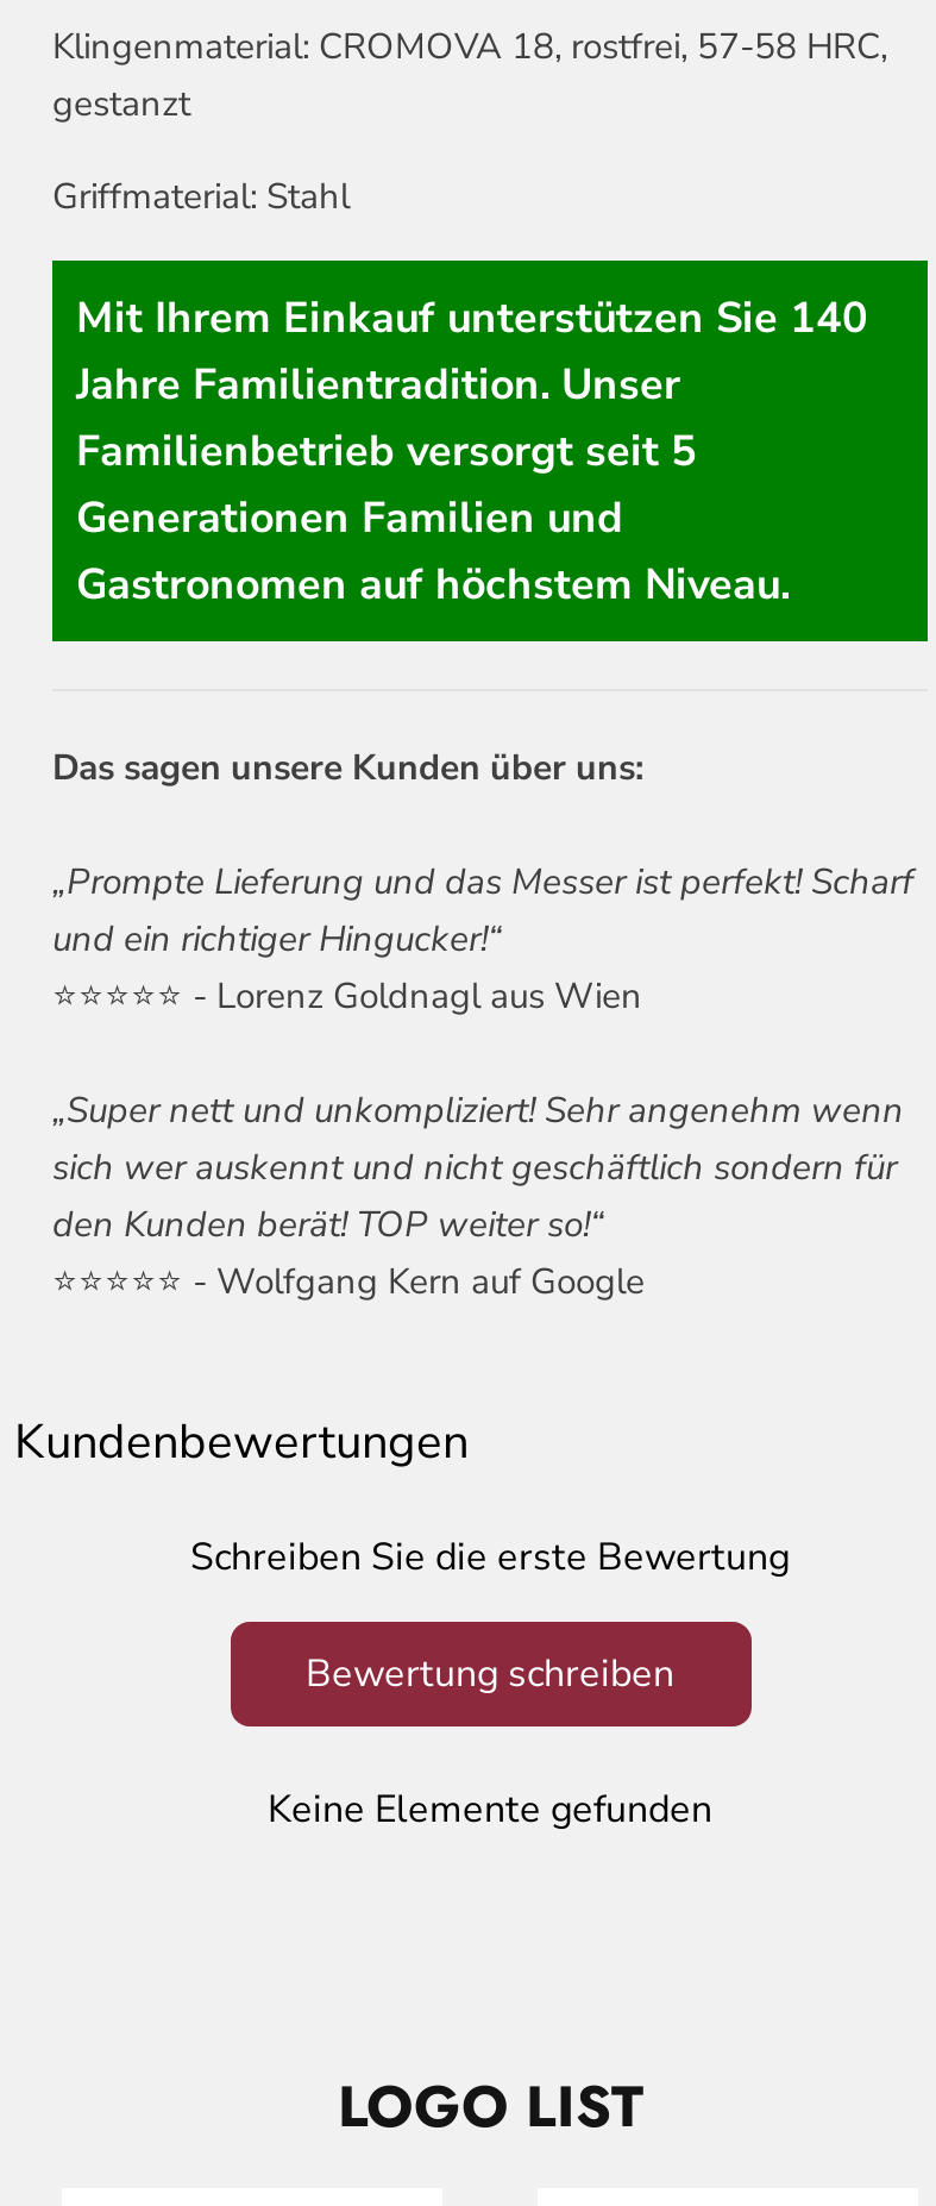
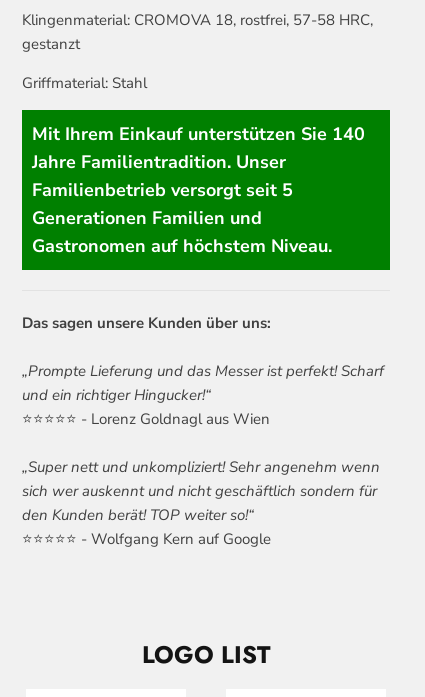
- Kundenbewertungen
- Schreiben Sie die erste Bewertung
- Bewertung schreiben
- Keine Elemente gefunden
